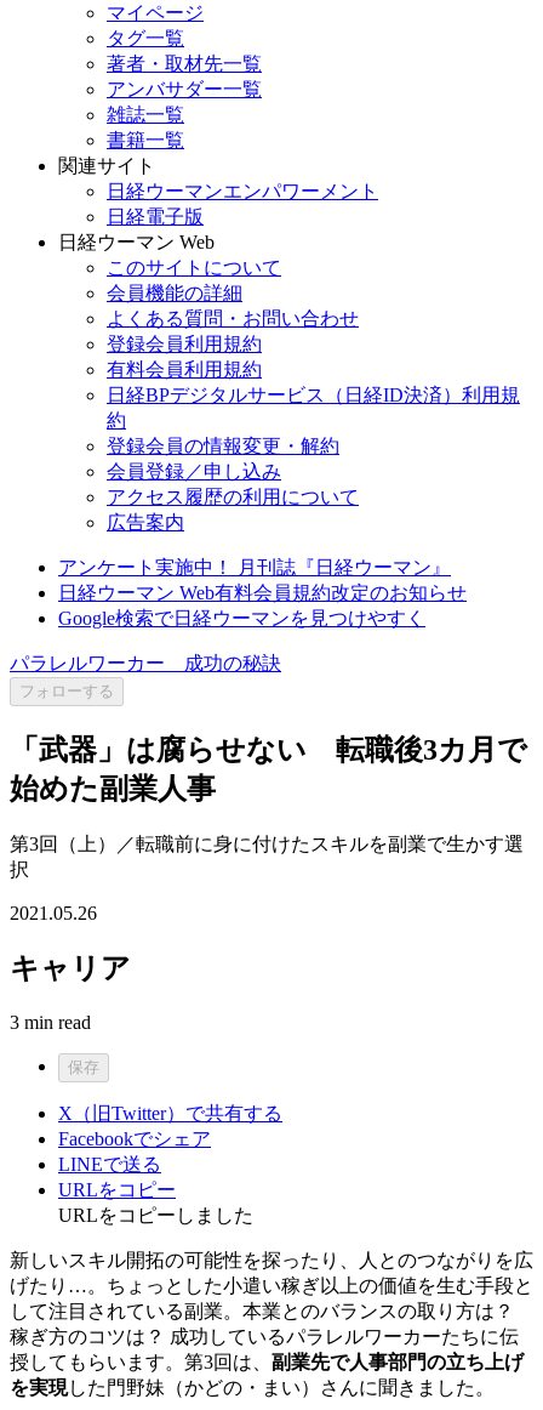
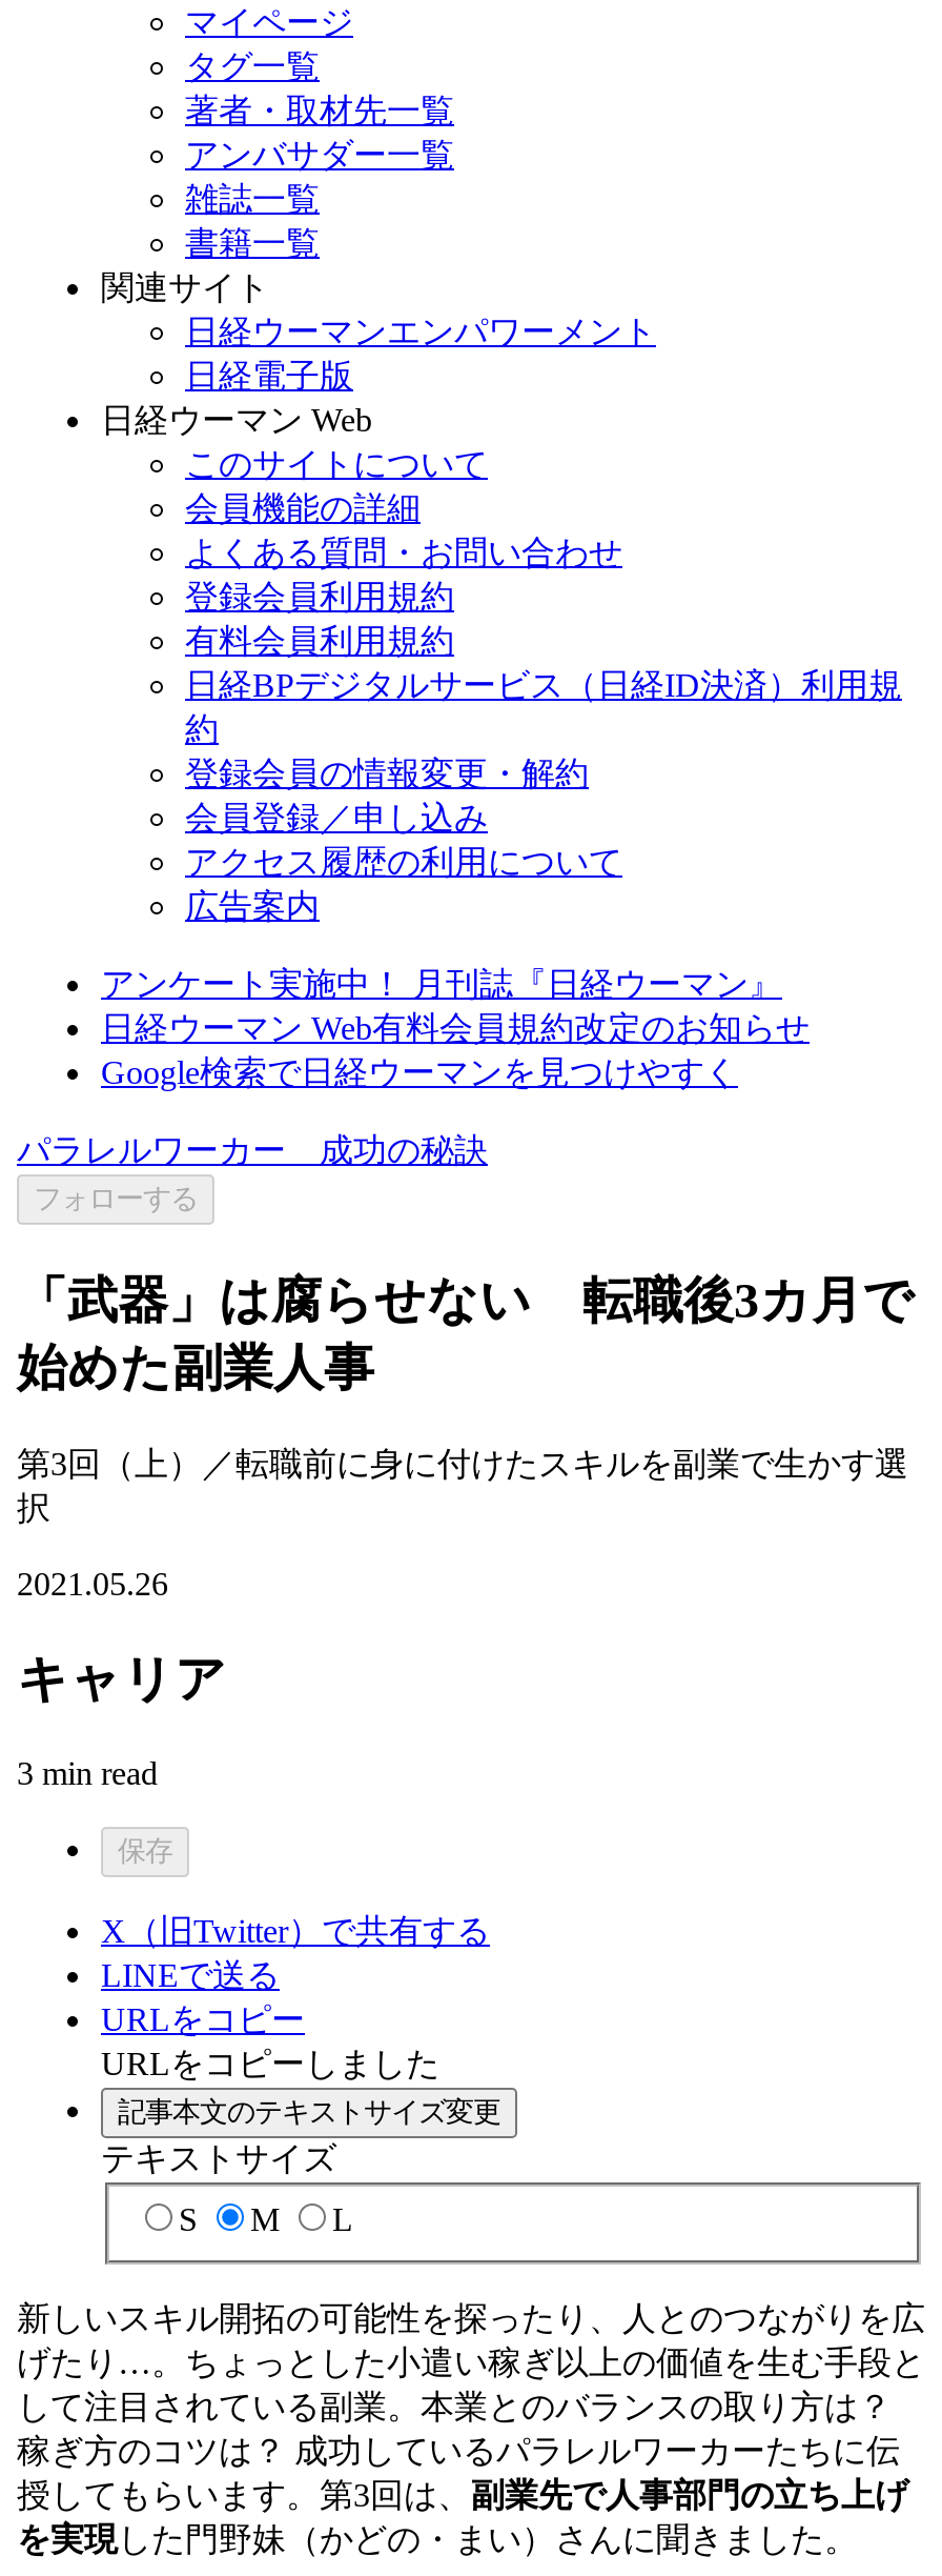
- Facebookでシェア

moved up: LINEで送る | URLをコピー | URLをコピーしました

+ 記事本文のテキストサイズ変更
+ テキストサイズ
+ S
+ M
+ L
